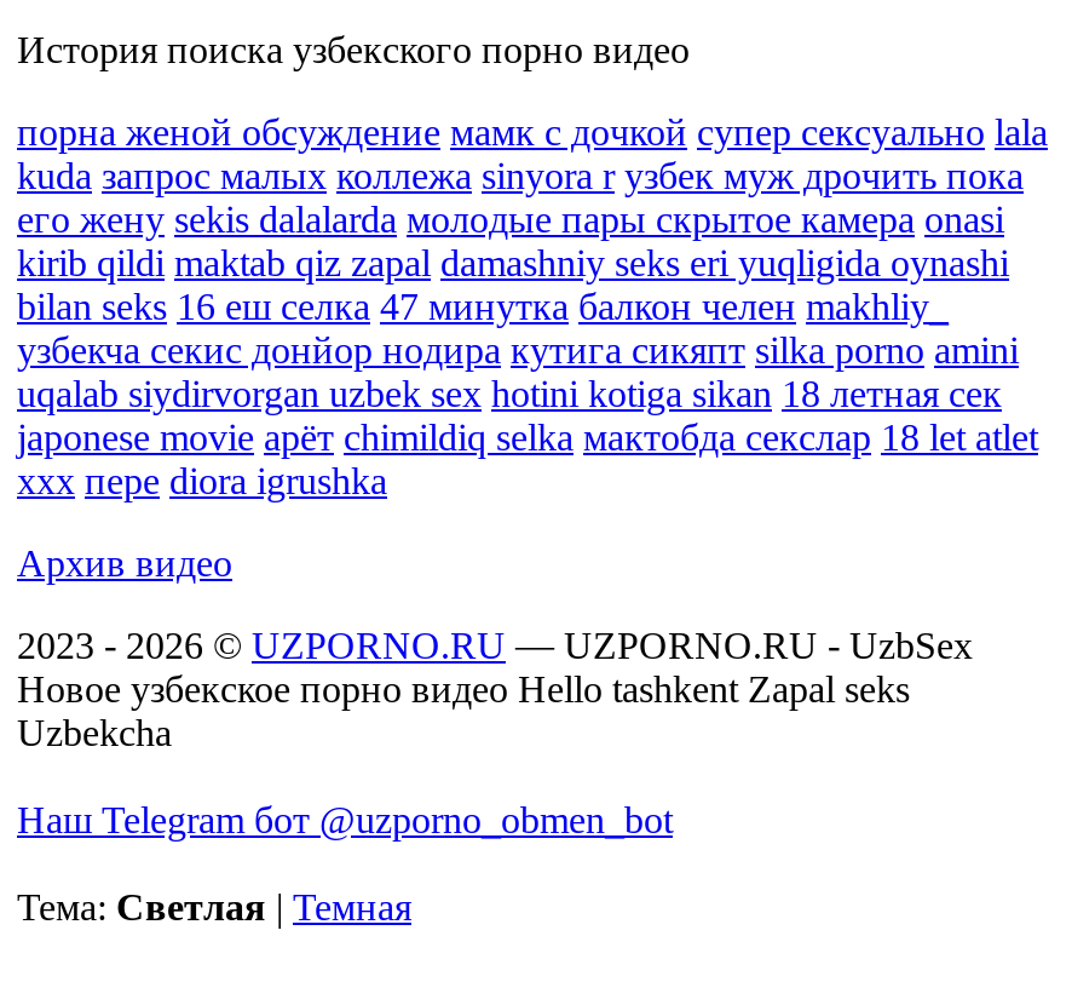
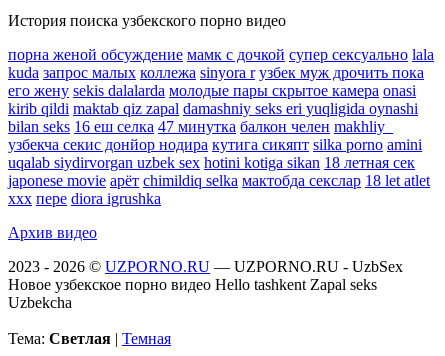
- Наш Telegram бот @uzporno_obmen_bot
